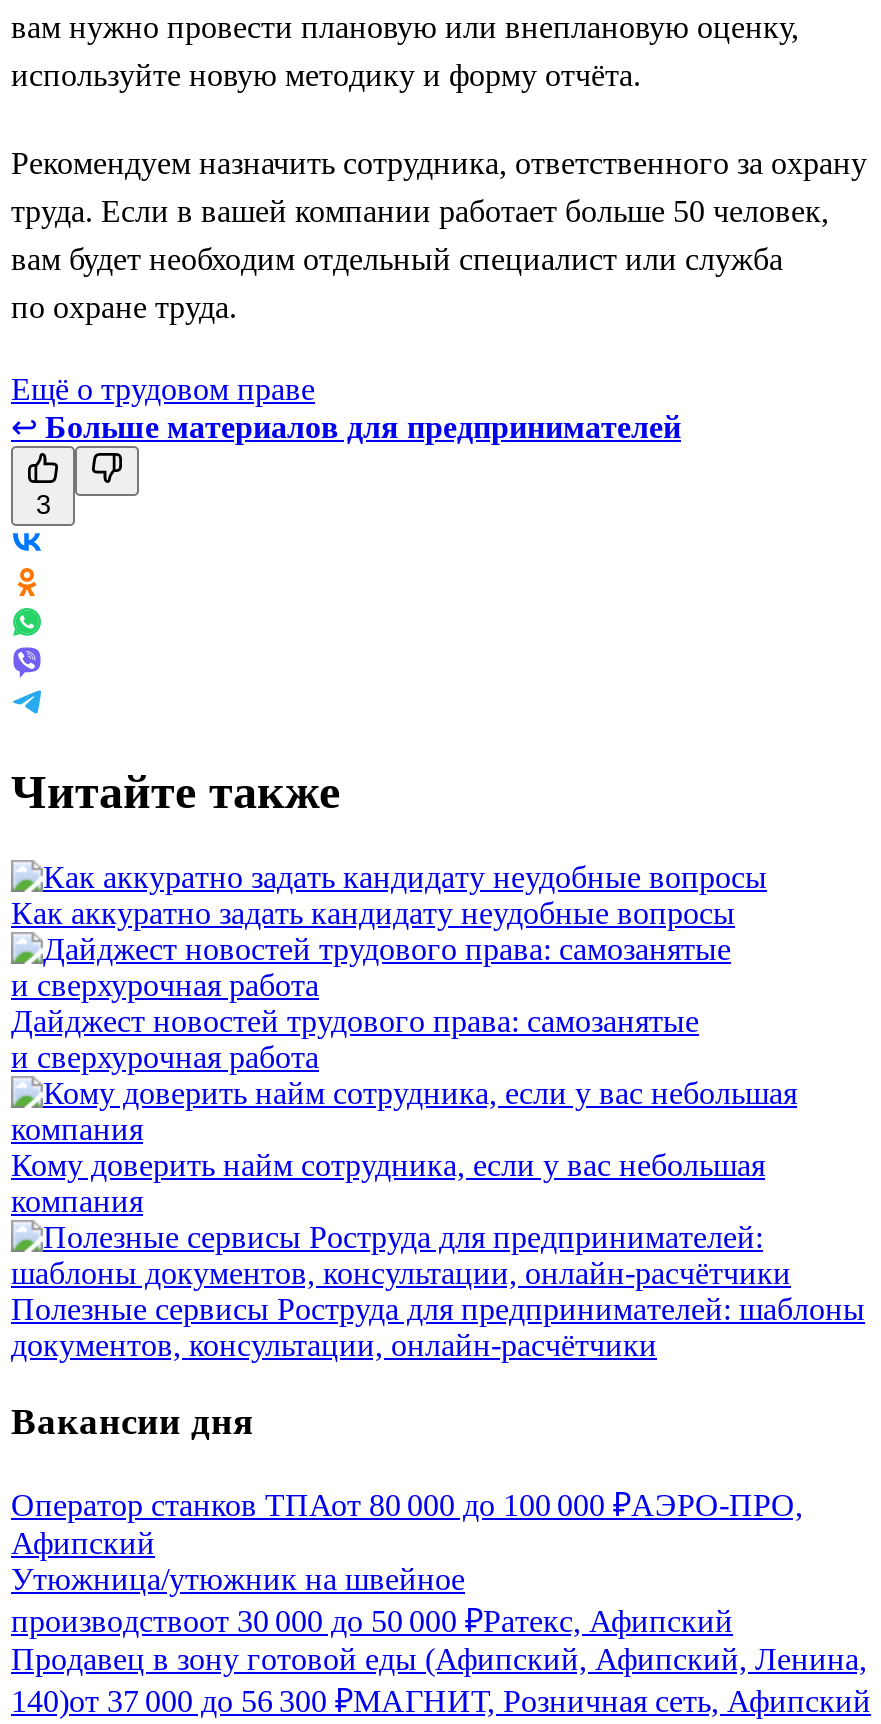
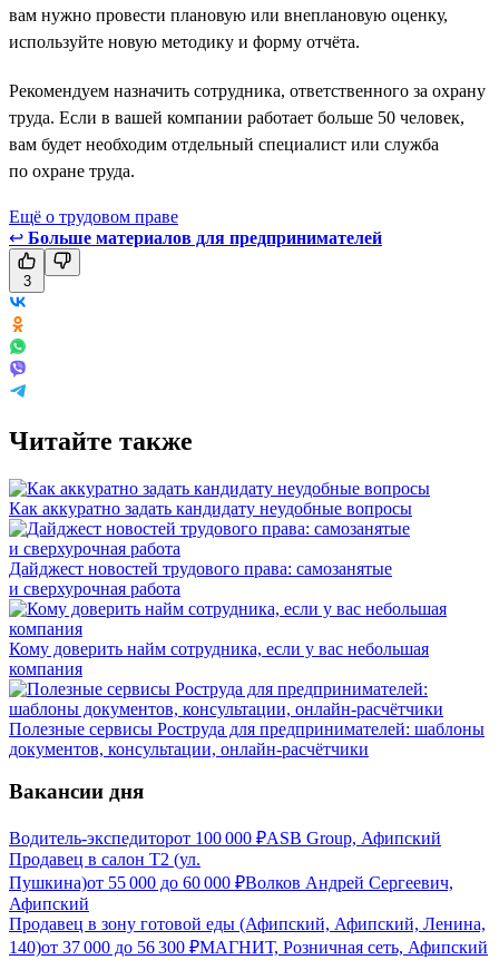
- Оператор станков ТПАот 80 000 до 100 000 ₽АЭРО-ПРО,
+ Водитель-экспедиторот 100 000 ₽ASB Group, Афипский
+ Продавец в салон Т2 (ул.
+ Пушкина)от 55 000 до 60 000 ₽Волков Андрей Сергеевич,

moved down: Афипский

- Утюжница/утюжник на швейное
- производствоот 30 000 до 50 000 ₽Ратекс, Афипский
